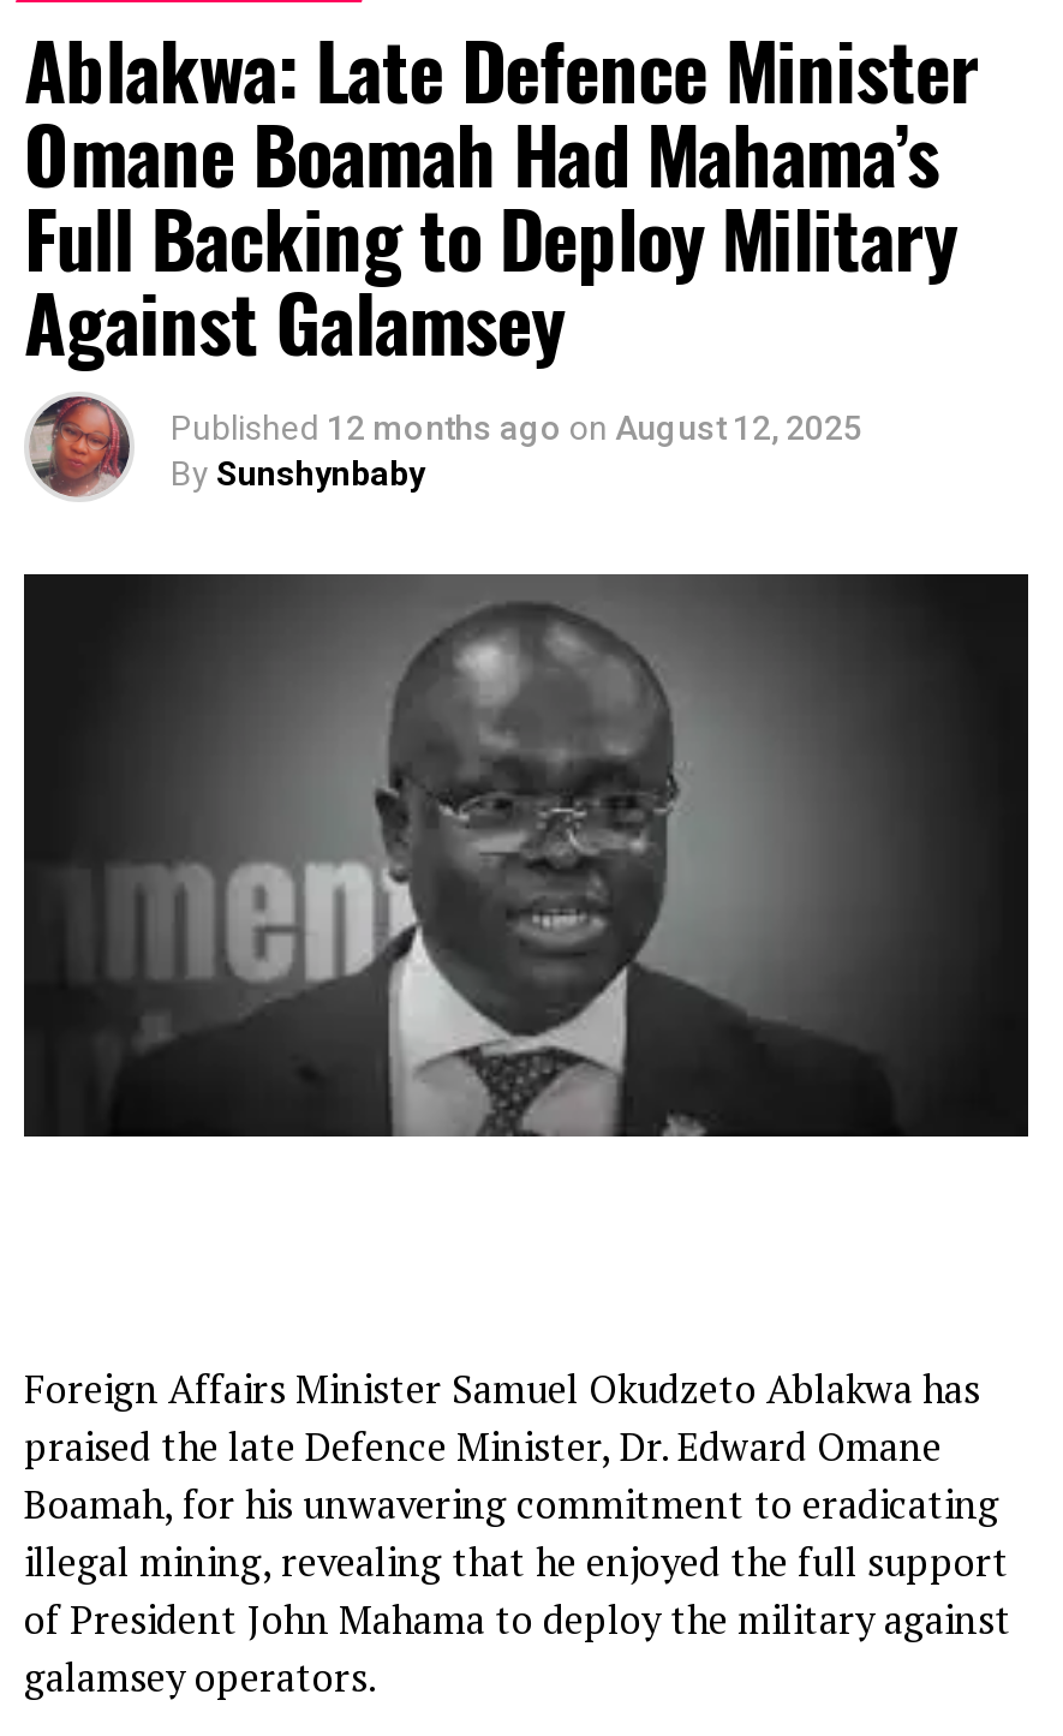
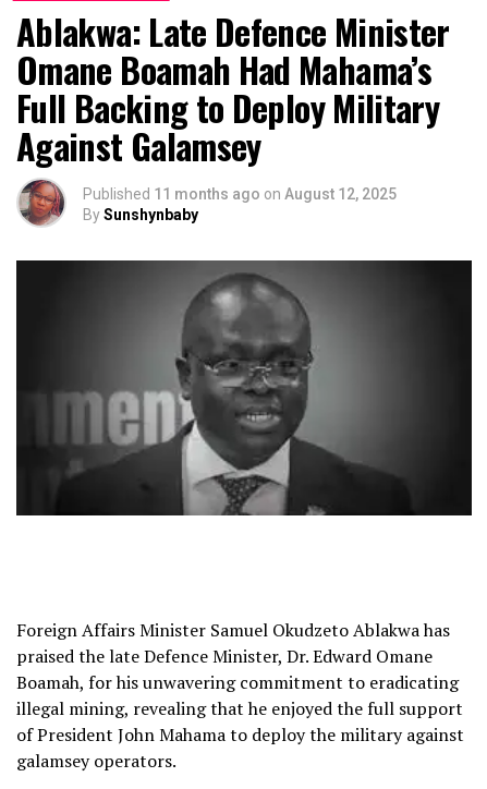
- Published 12 months ago on August 12, 2025
+ Published 11 months ago on August 12, 2025
